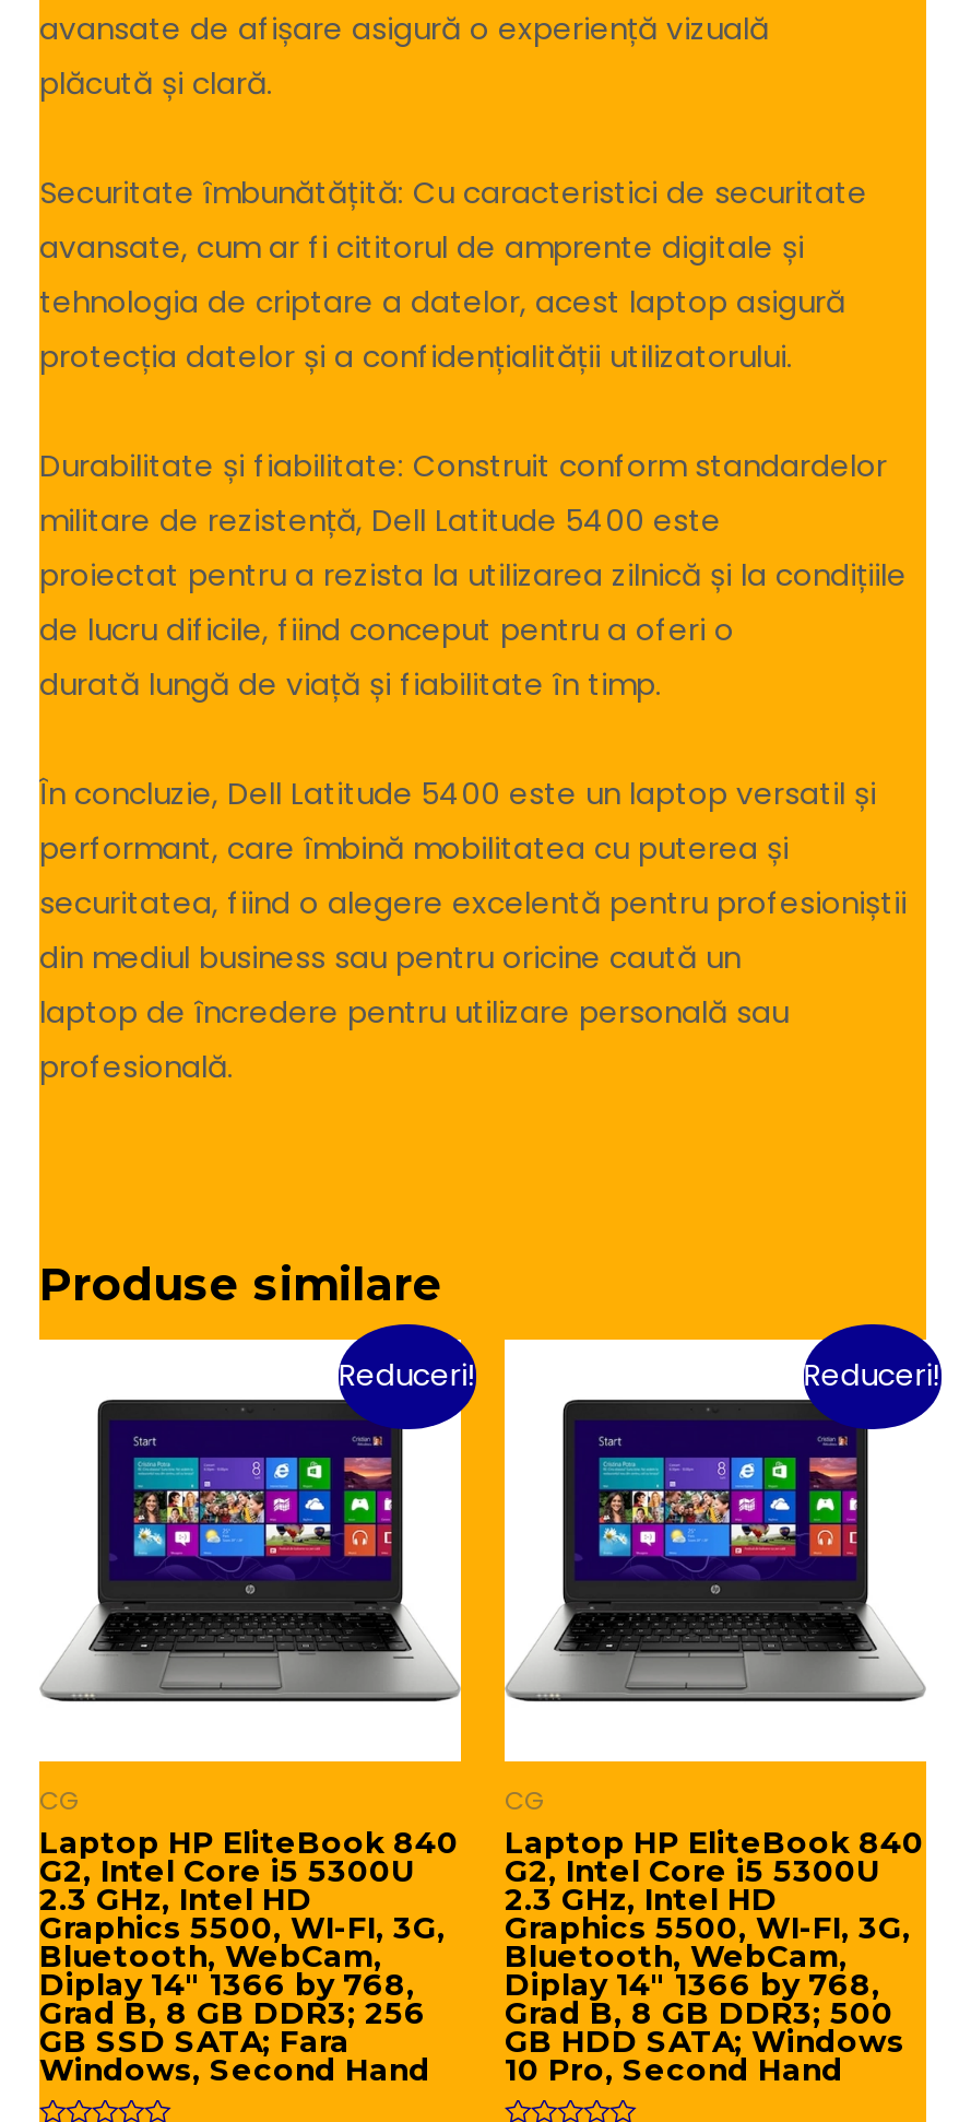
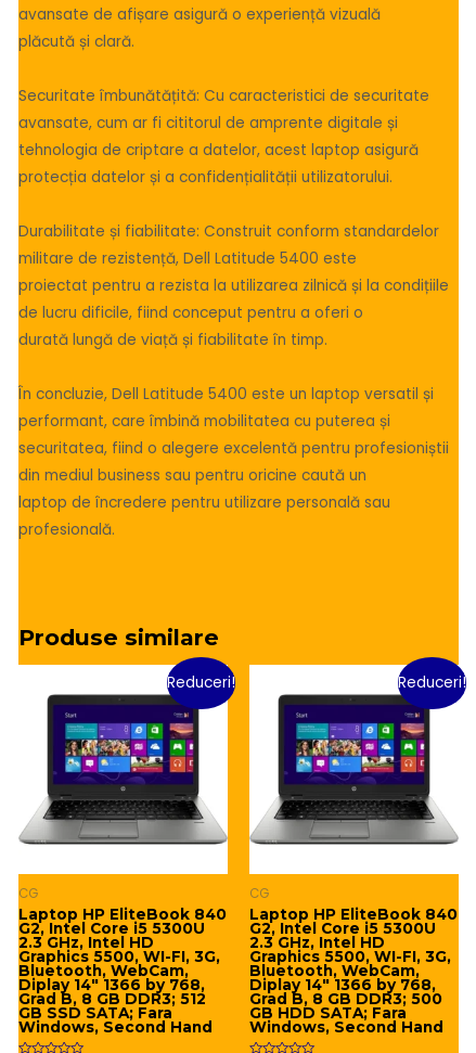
- Grad B, 8 GB DDR3; 256
+ Grad B, 8 GB DDR3; 512

- GB HDD SATA; Windows
- 10 Pro, Second Hand
+ GB HDD SATA; Fara
+ Windows, Second Hand
